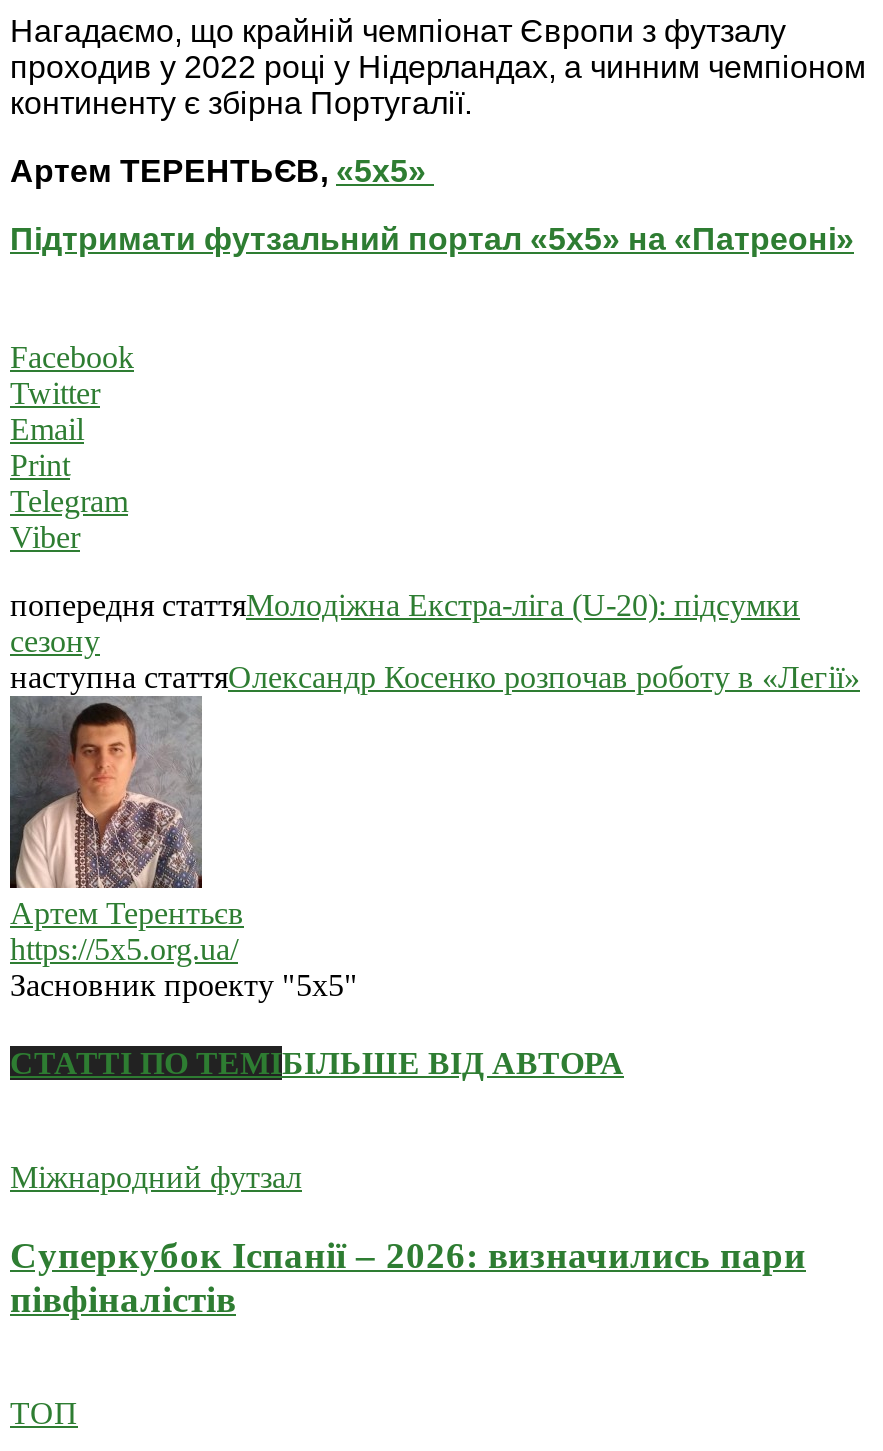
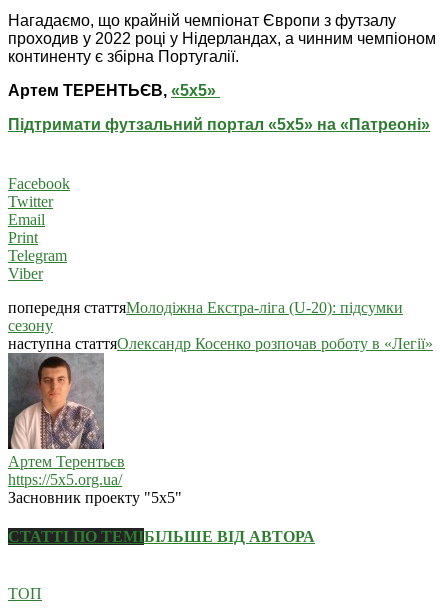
- Міжнародний футзал
- Суперкубок Іспанії – 2026: визначились пари
- півфіналістів
